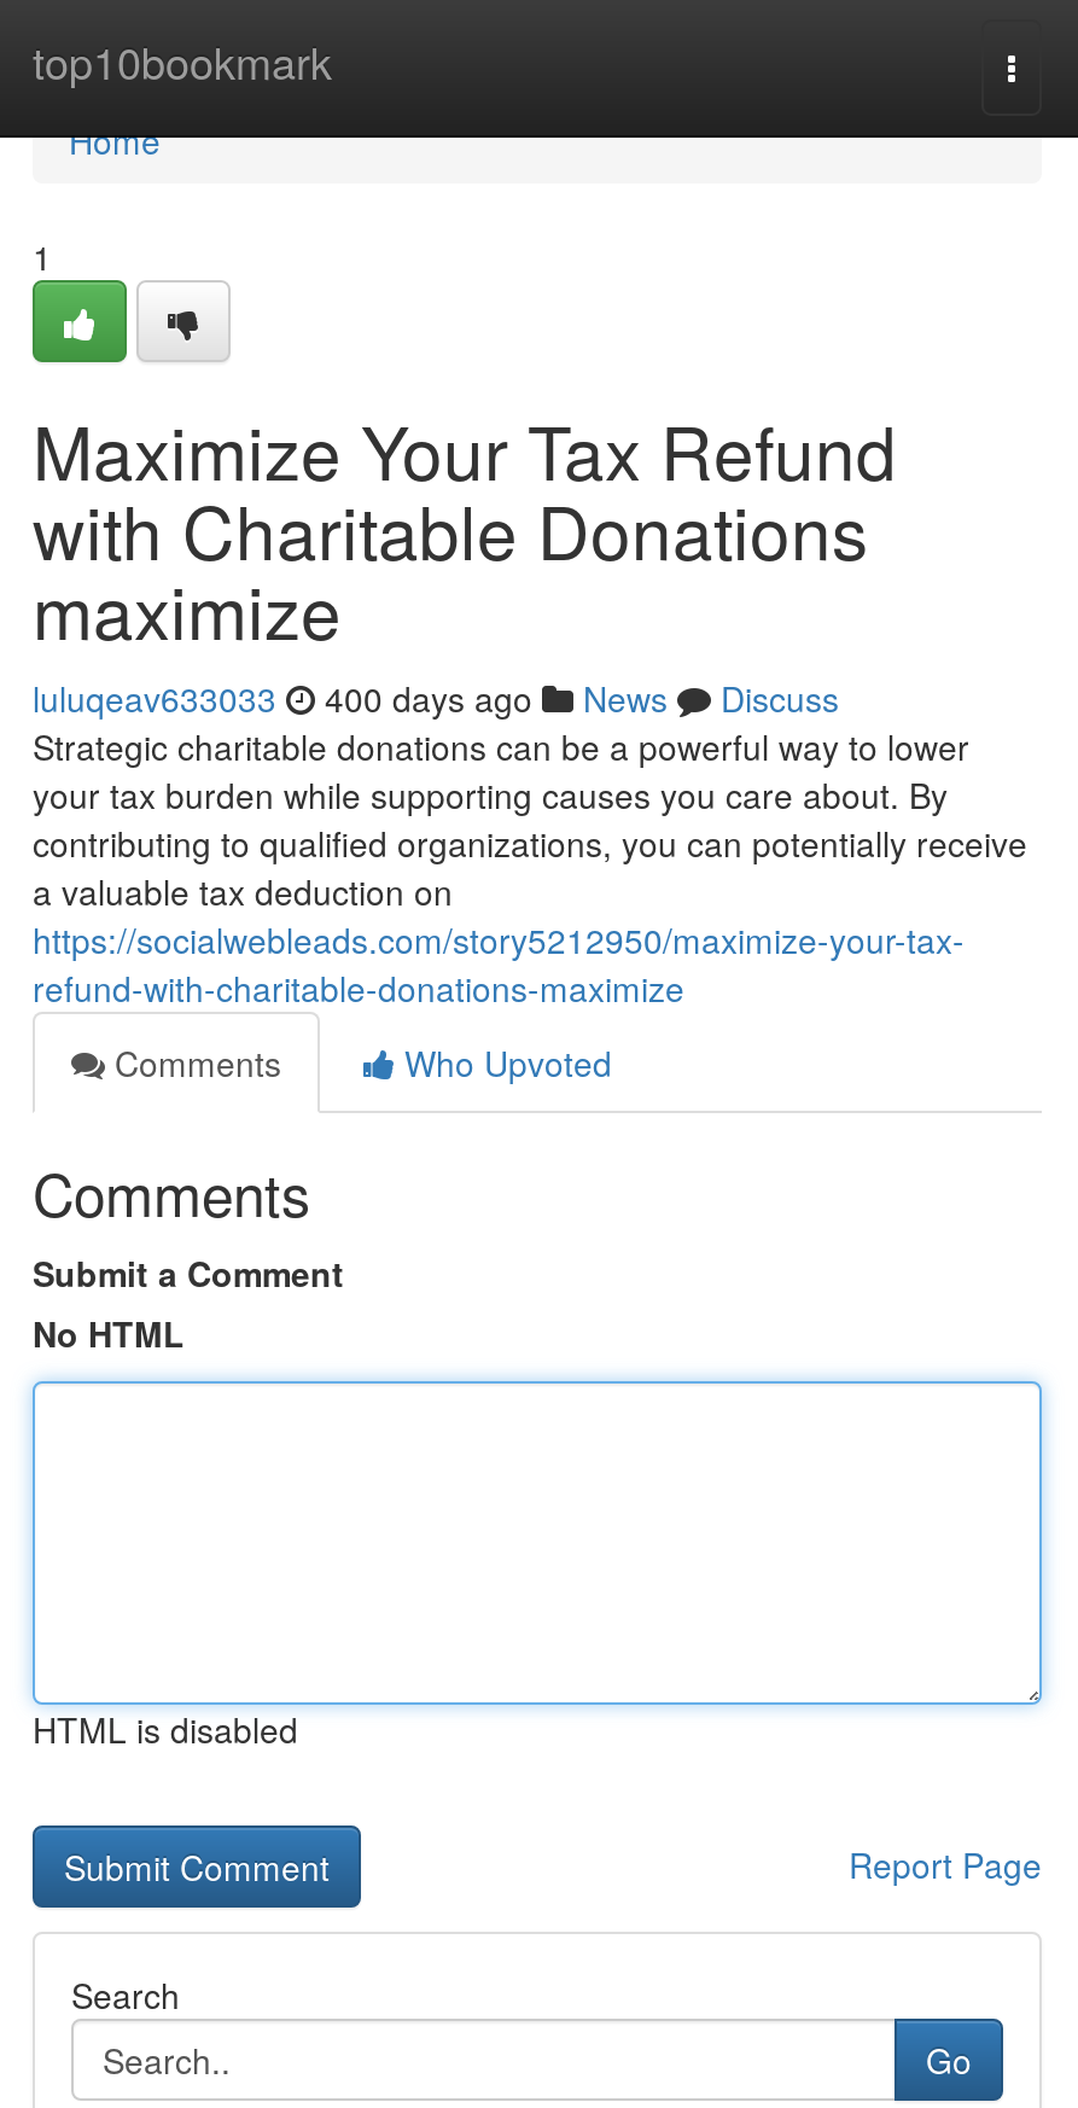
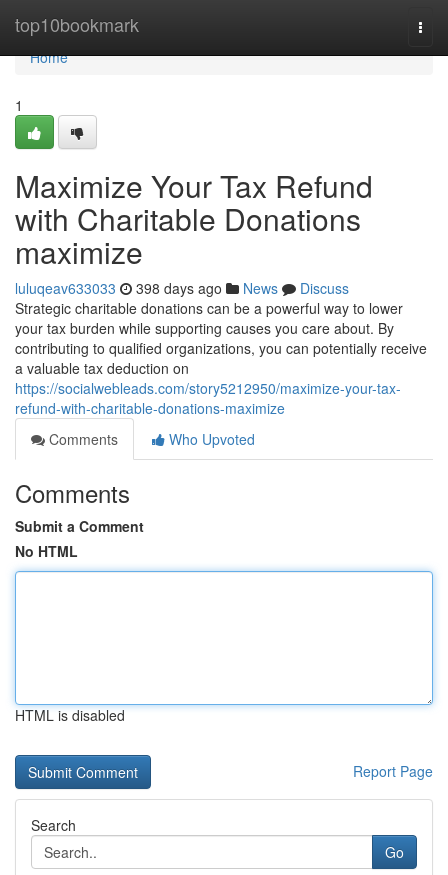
- luluqeav633033 400 days ago News Discuss
+ luluqeav633033 398 days ago News Discuss
